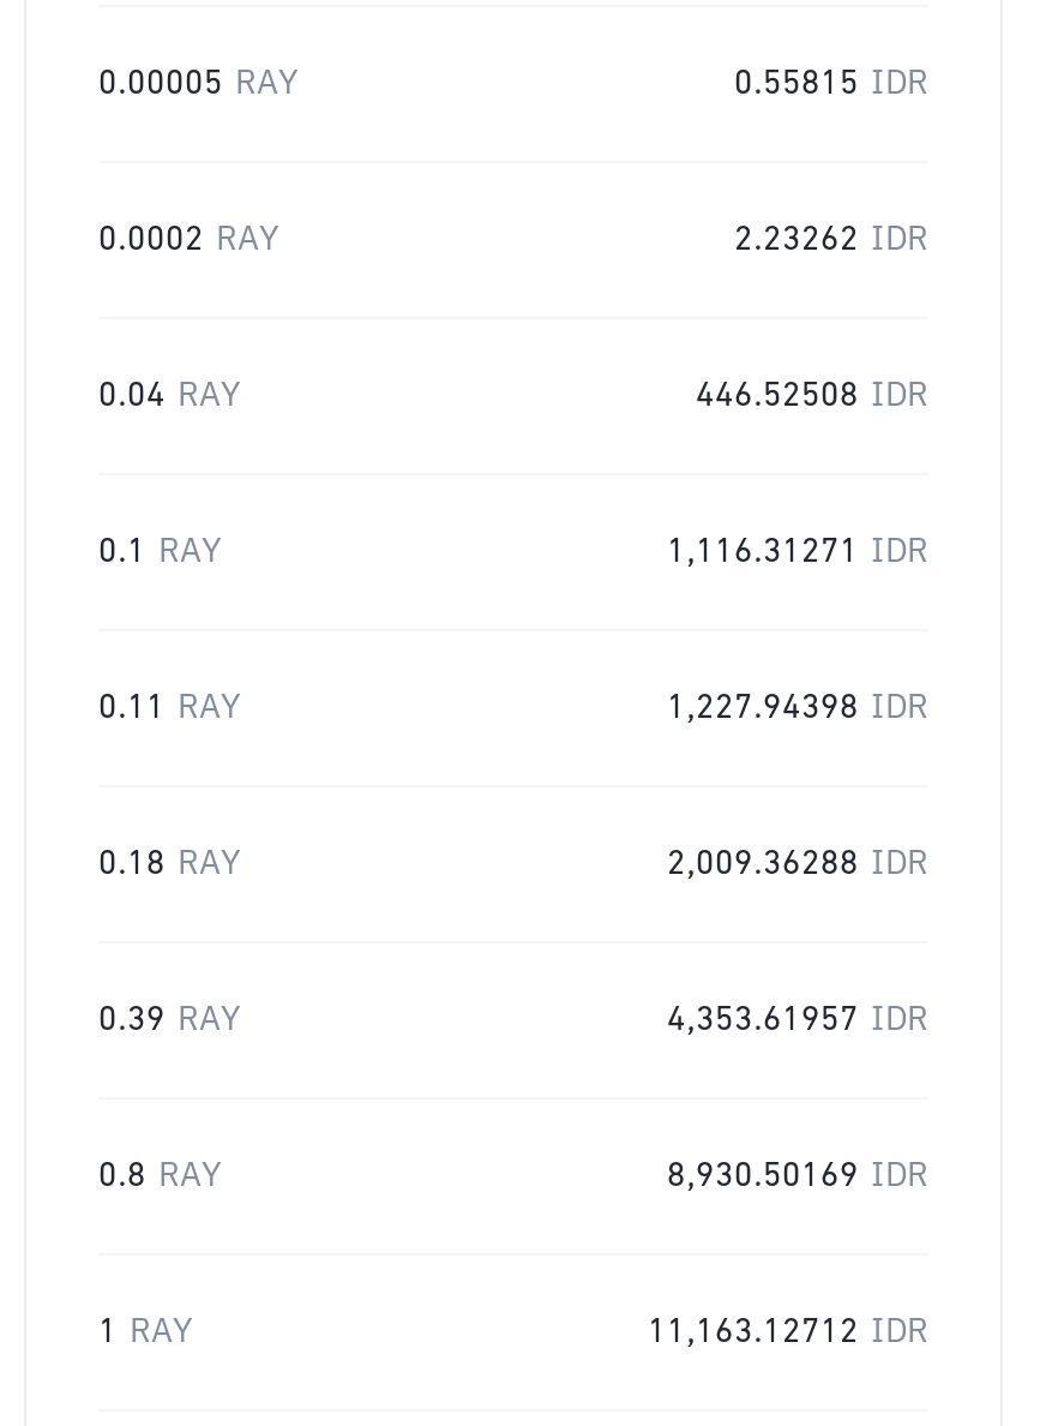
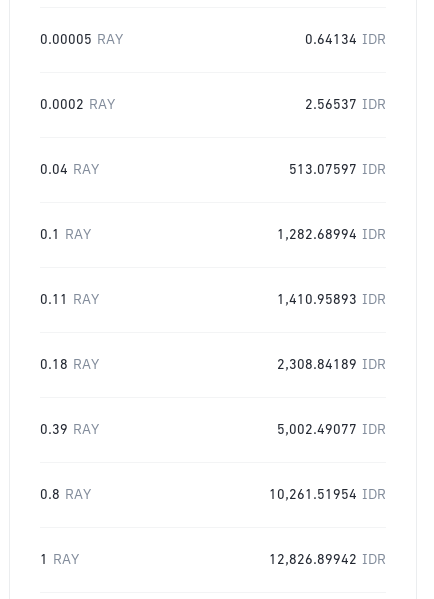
- 0.55815 IDR
+ 0.64134 IDR

- 2.23262 IDR
+ 2.56537 IDR

- 446.52508 IDR
+ 513.07597 IDR

- 1,116.31271 IDR
+ 1,282.68994 IDR

- 1,227.94398 IDR
+ 1,410.95893 IDR

- 2,009.36288 IDR
+ 2,308.84189 IDR

- 4,353.61957 IDR
+ 5,002.49077 IDR

- 8,930.50169 IDR
+ 10,261.51954 IDR

- 11,163.12712 IDR
+ 12,826.89942 IDR
